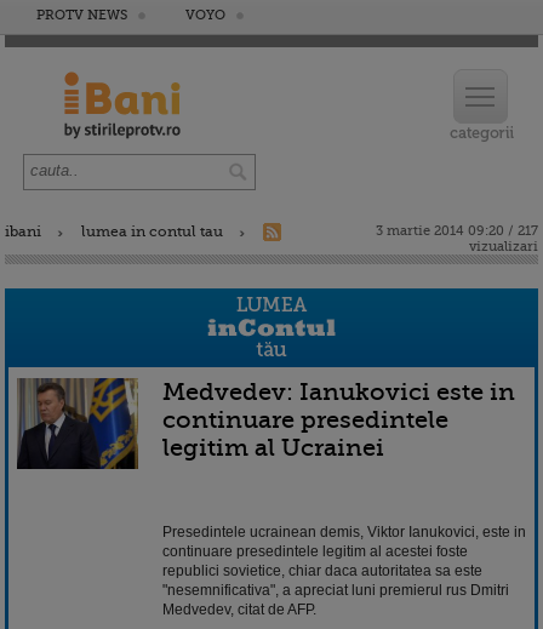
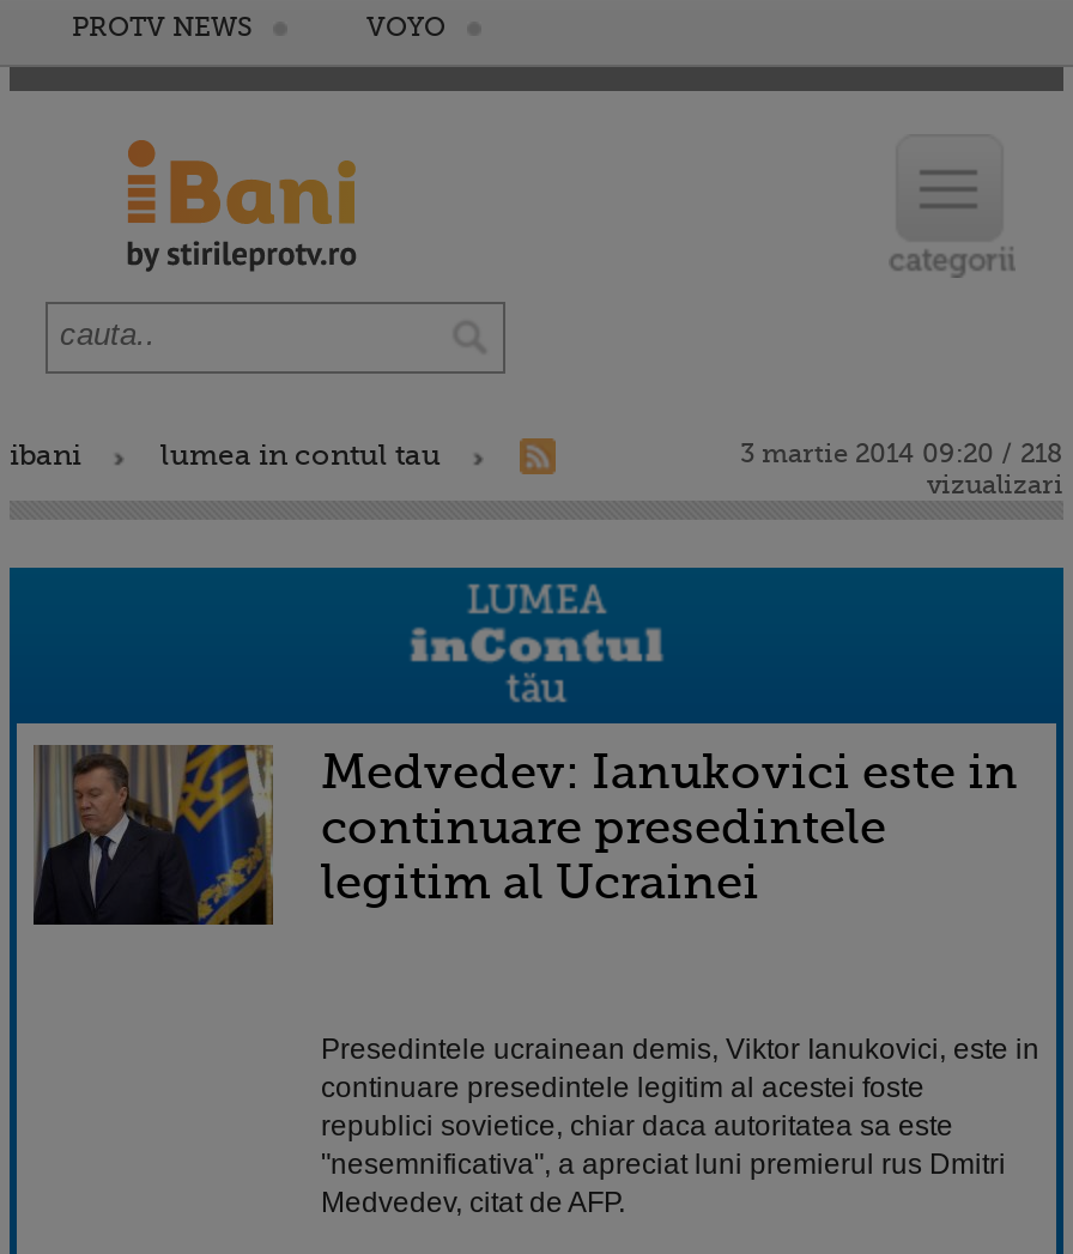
- 3 martie 2014 09:20 / 217
+ 3 martie 2014 09:20 / 218
